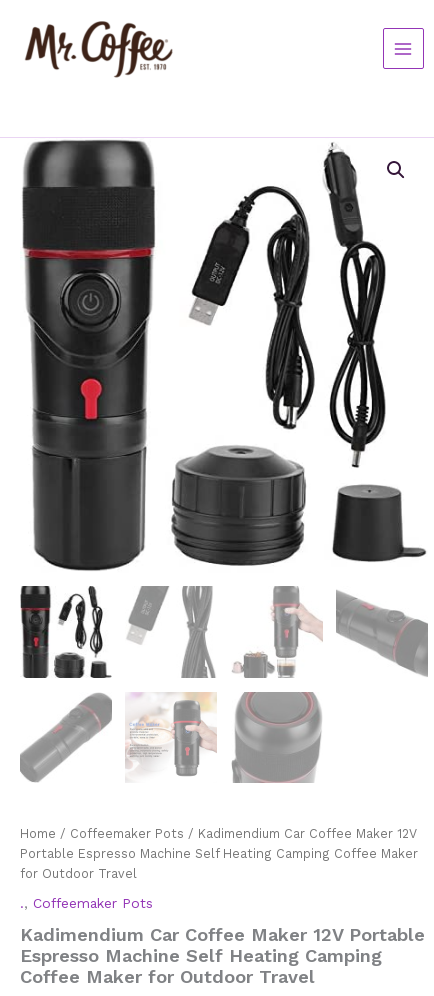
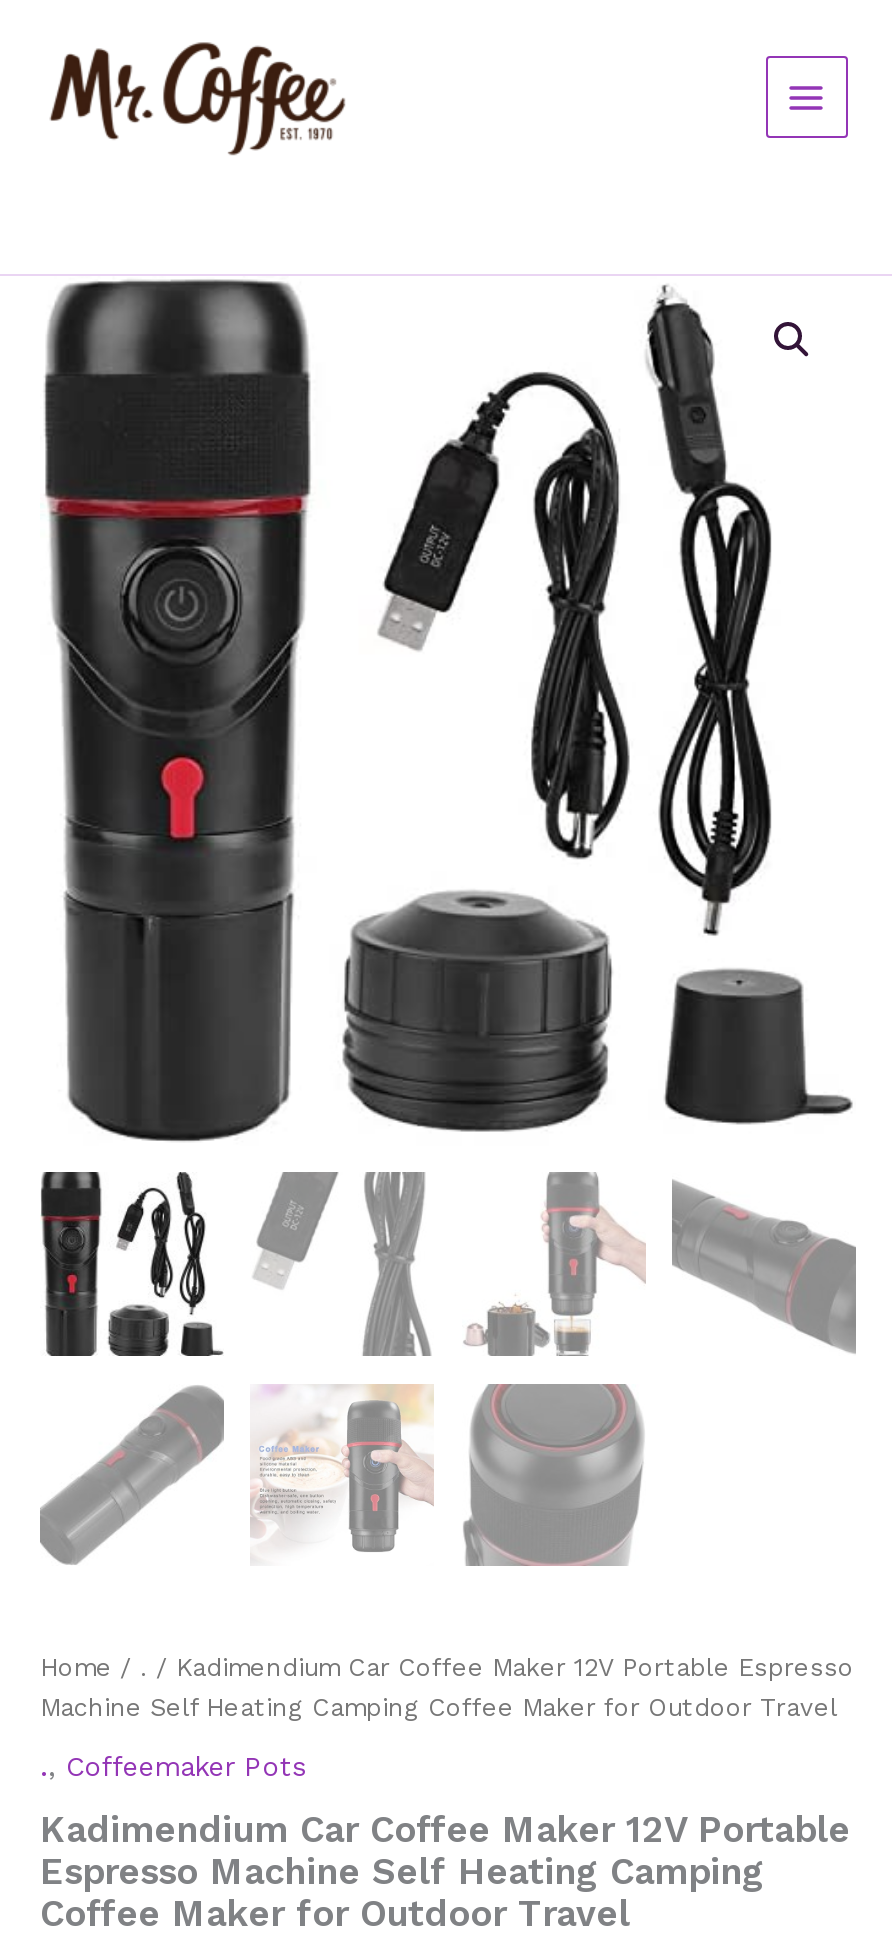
- Home / Coffeemaker Pots / Kadimendium Car Coffee Maker 12V
- Portable Espresso Machine Self Heating Camping Coffee Maker
- for Outdoor Travel
+ Home /. / Kadimendium Car Coffee Maker 12V Portable Espresso
+ Machine Self Heating Camping Coffee Maker for Outdoor Travel
